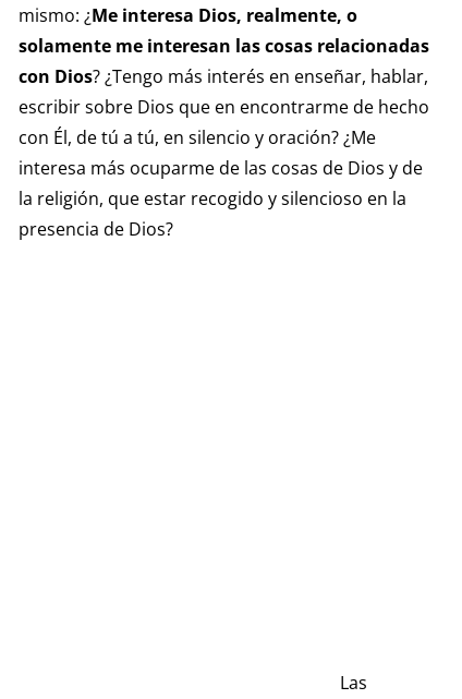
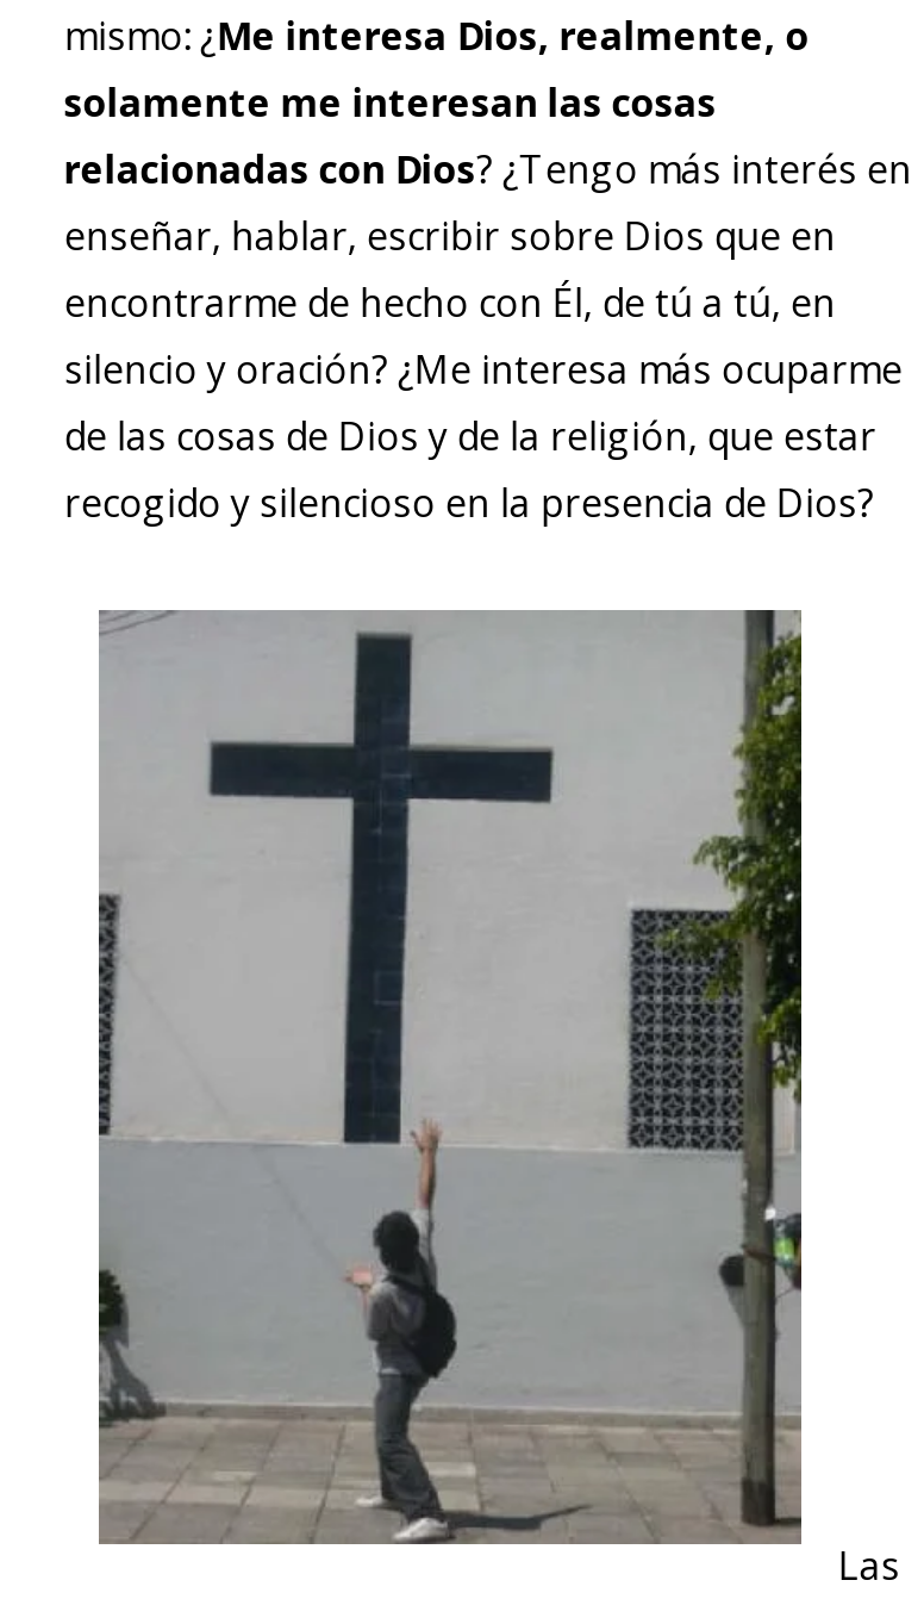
+ [image]
